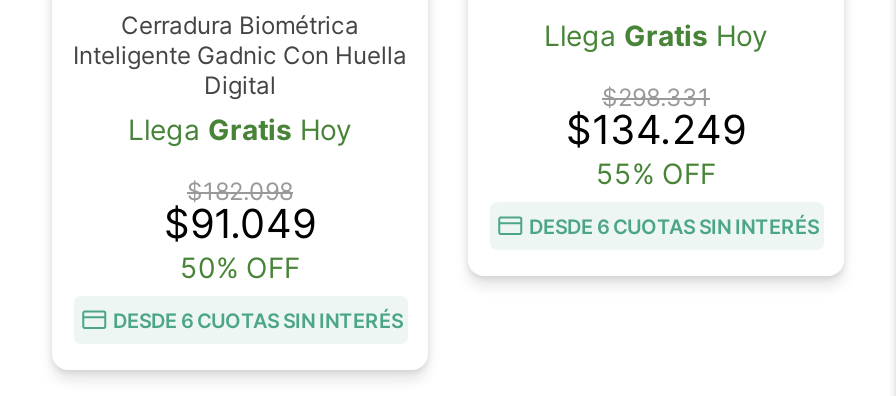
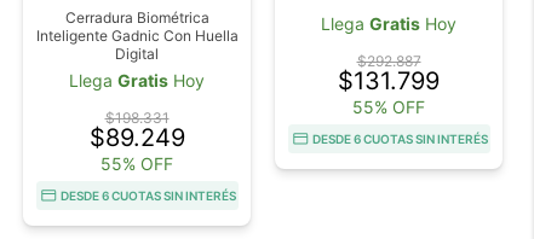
- $298.331
+ $292.887

- $134.249
+ $131.799

- $182.098
+ $198.331

- $91.049
+ $89.249

- 50% OFF
+ 55% OFF
